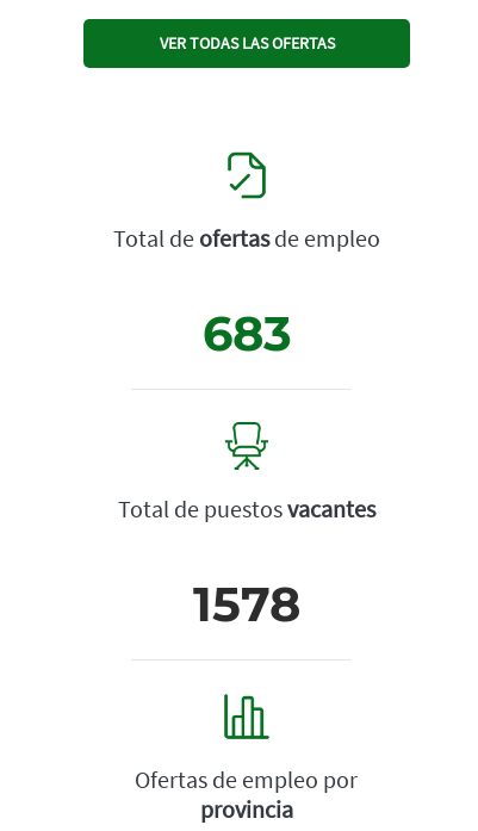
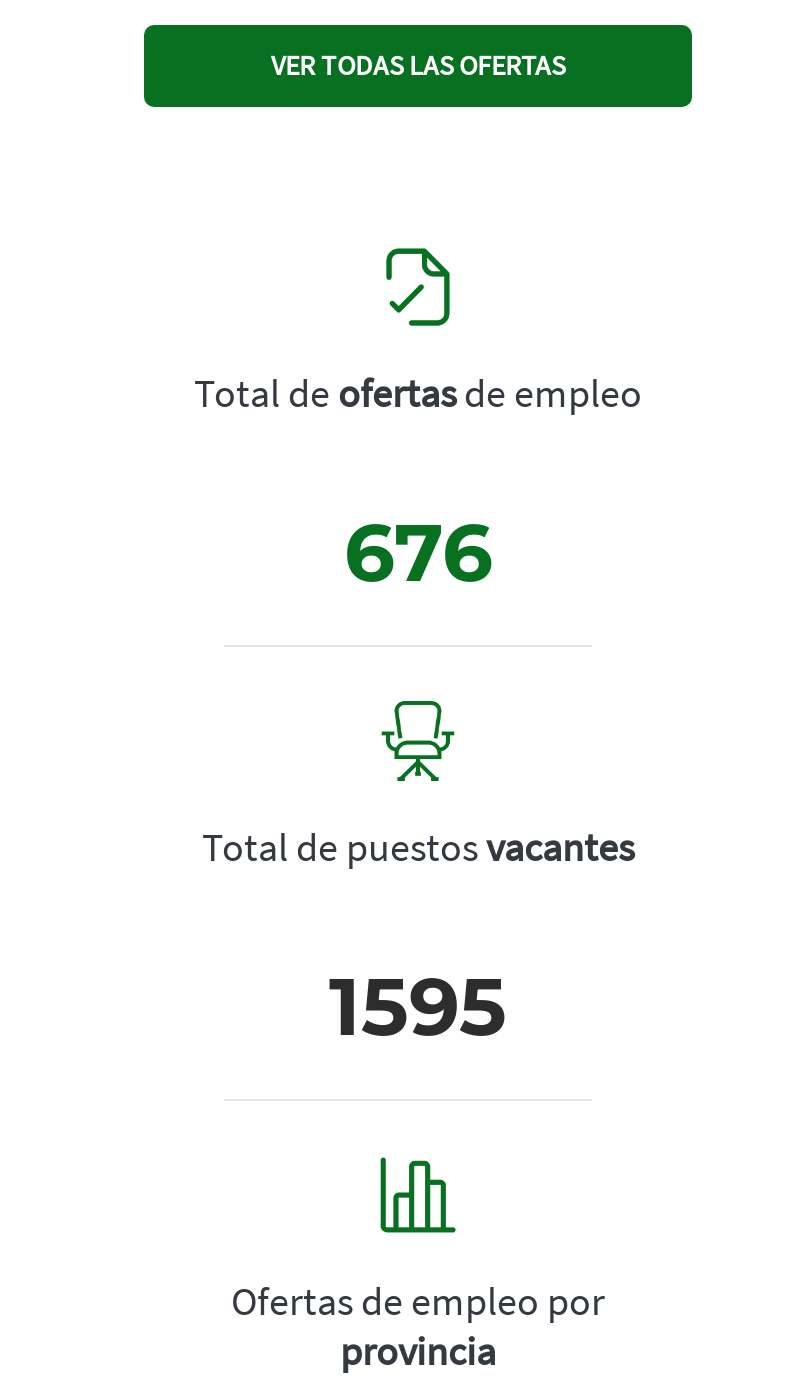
- 683
+ 676

- 1578
+ 1595
